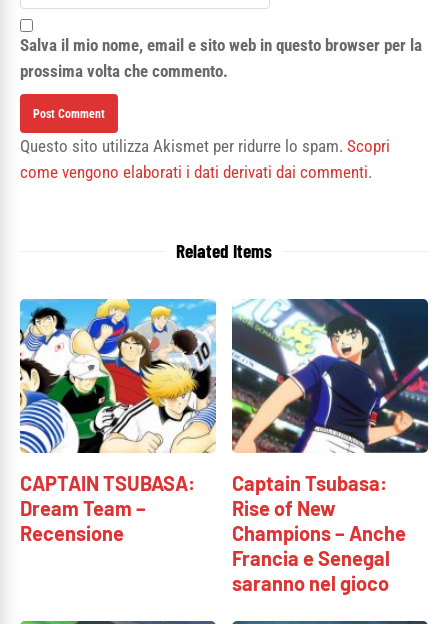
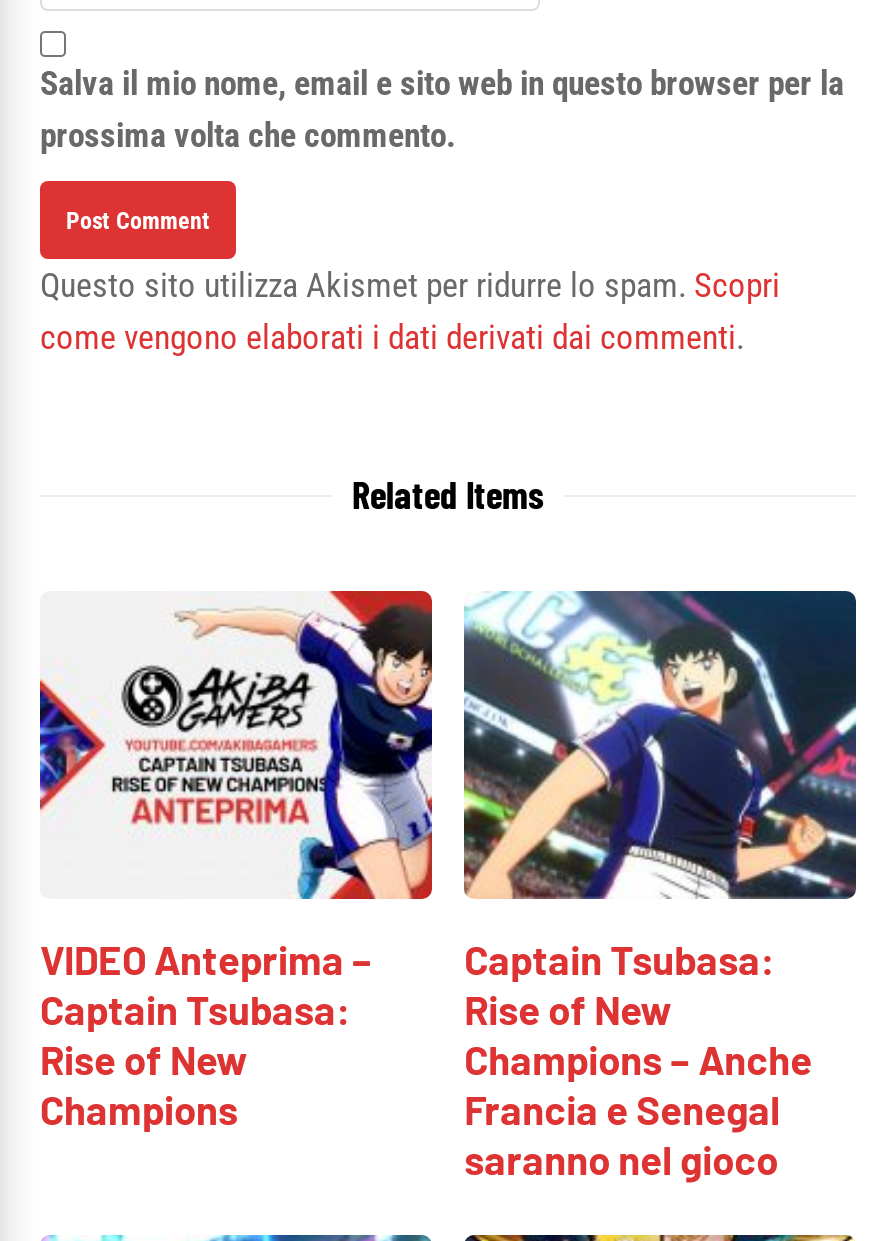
- [image]
- CAPTAIN TSUBASA:
- Dream Team –
- Recensione
+ [image]
+ VIDEO Anteprima –
+ Captain Tsubasa:
+ Rise of New
+ Champions
